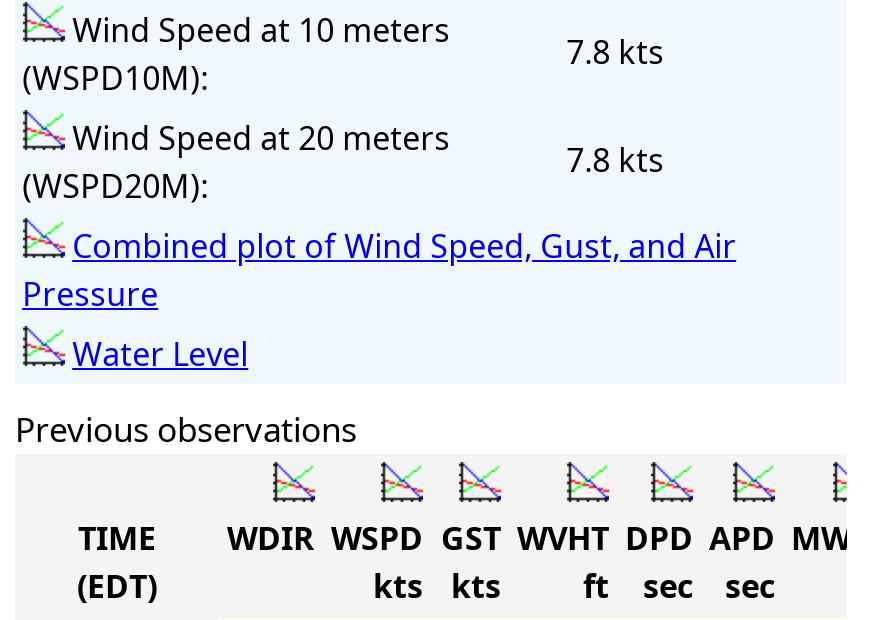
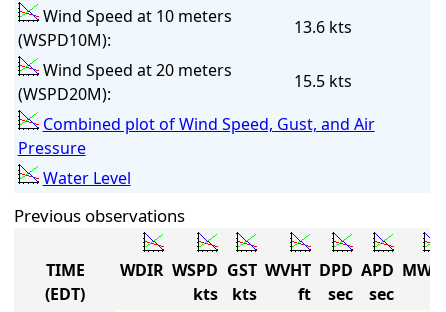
- 7.8 kts
+ 13.6 kts

- 7.8 kts
+ 15.5 kts
